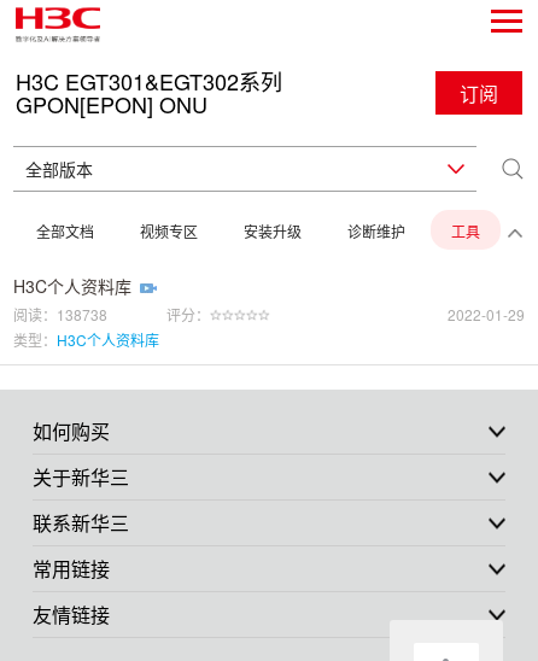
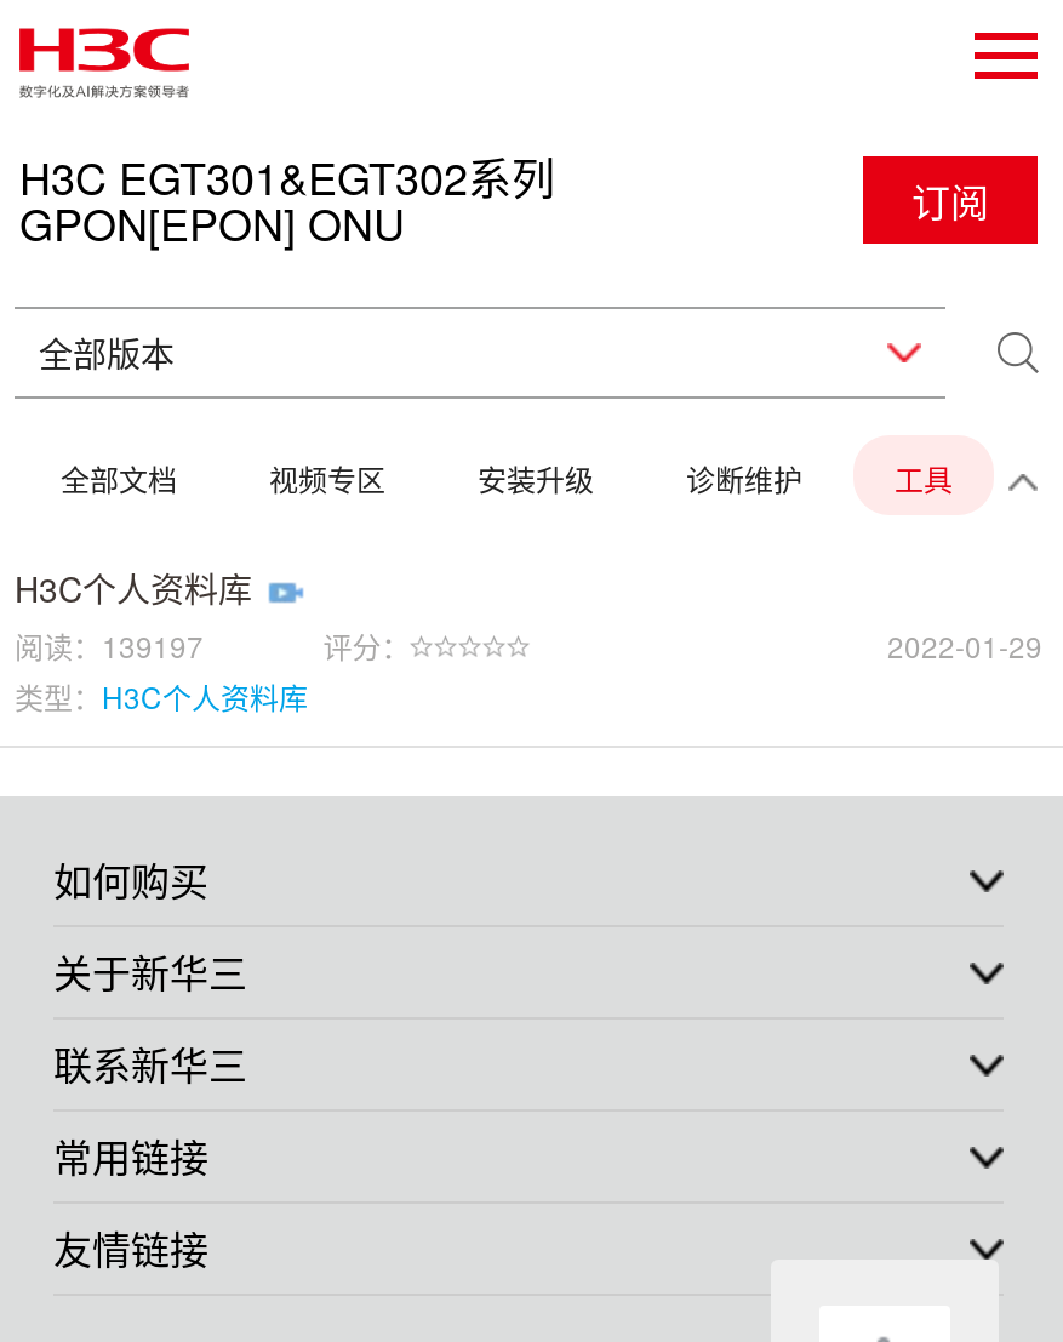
- 阅读：138738
+ 阅读：139197
